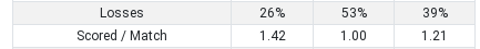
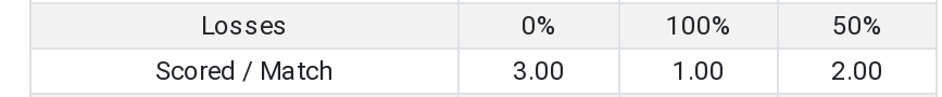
- 26%
+ 0%

- 53%
+ 100%

- 39%
+ 50%

- 1.42
+ 3.00

- 1.21
+ 2.00
